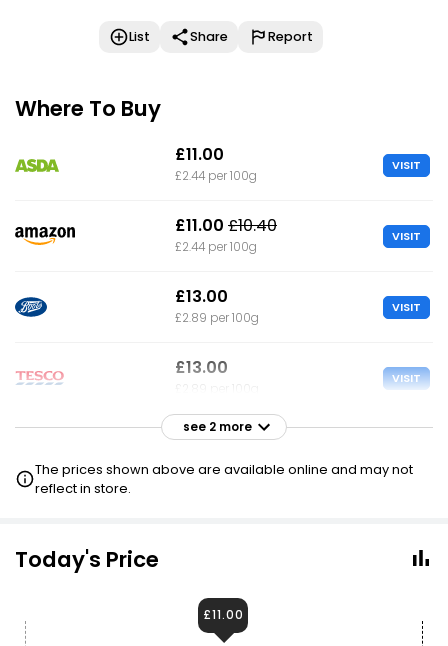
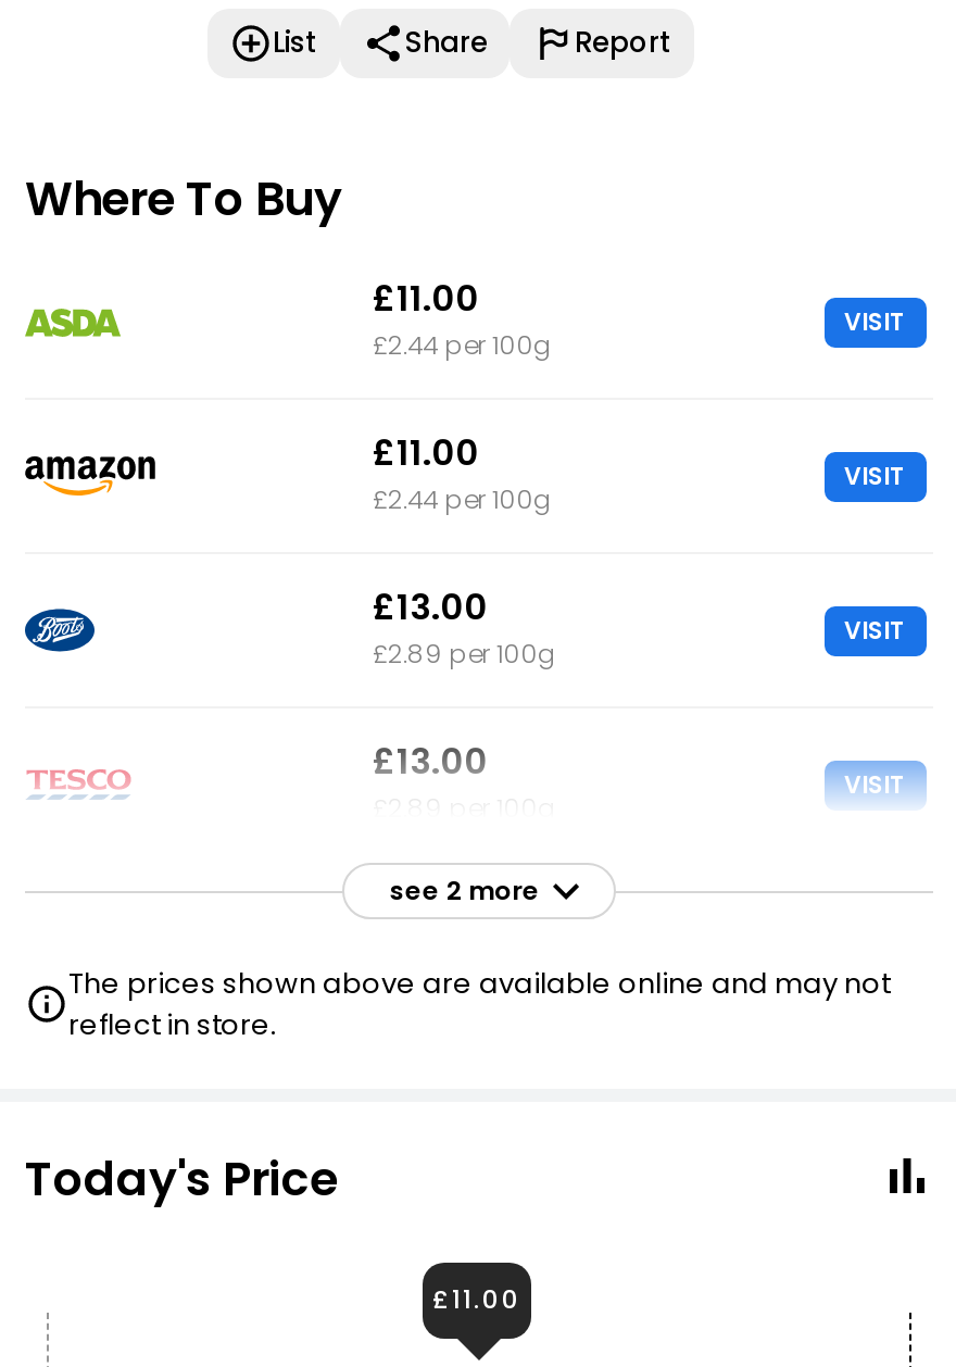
- £11.00 £10.40
+ £11.00
